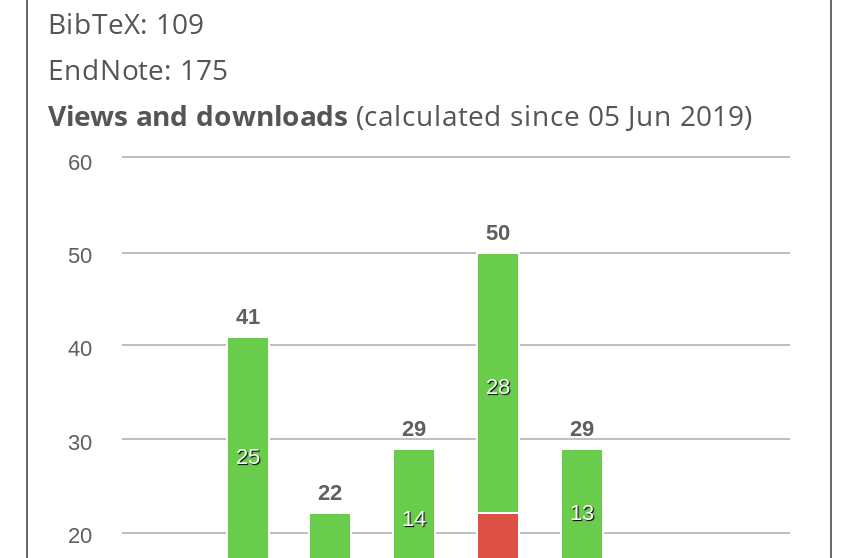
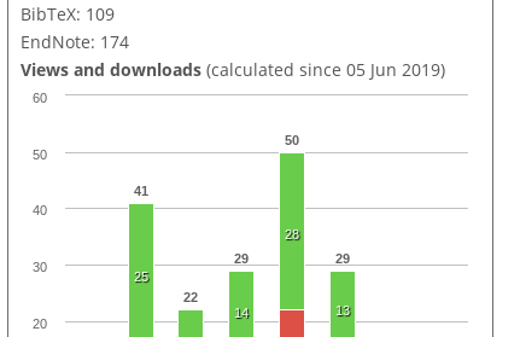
- EndNote: 175
+ EndNote: 174
